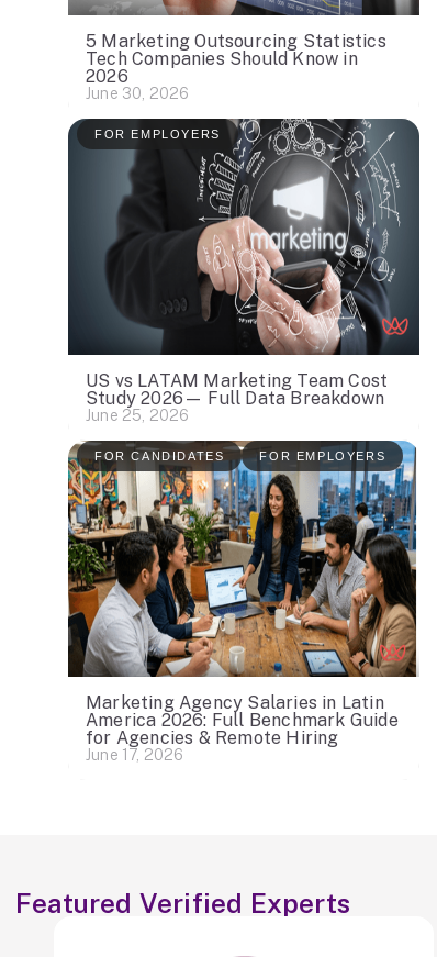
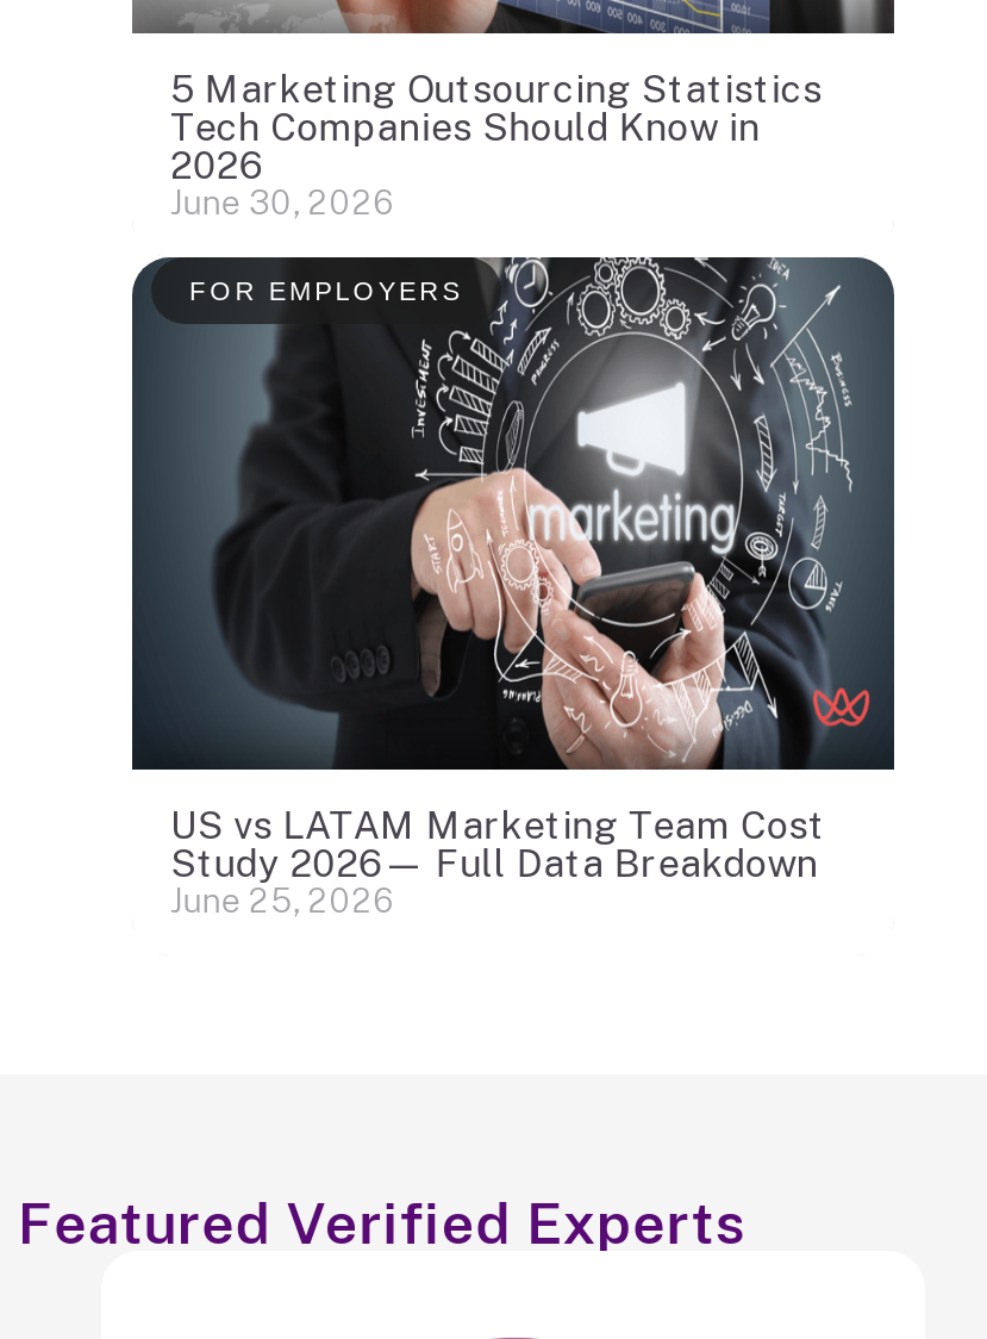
- [image]
- FOR CANDIDATES
- FOR EMPLOYERS

- Marketing Agency Salaries in Latin
- America 2026: Full Benchmark Guide
- for Agencies & Remote Hiring
- June 17, 2026
